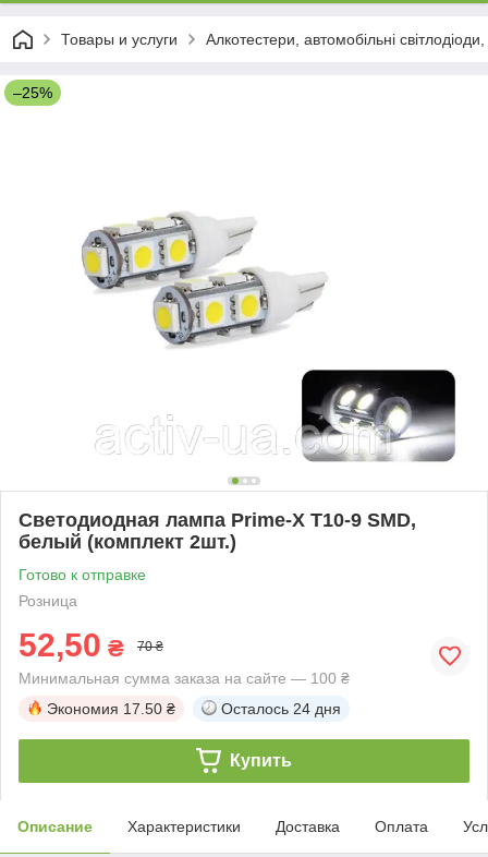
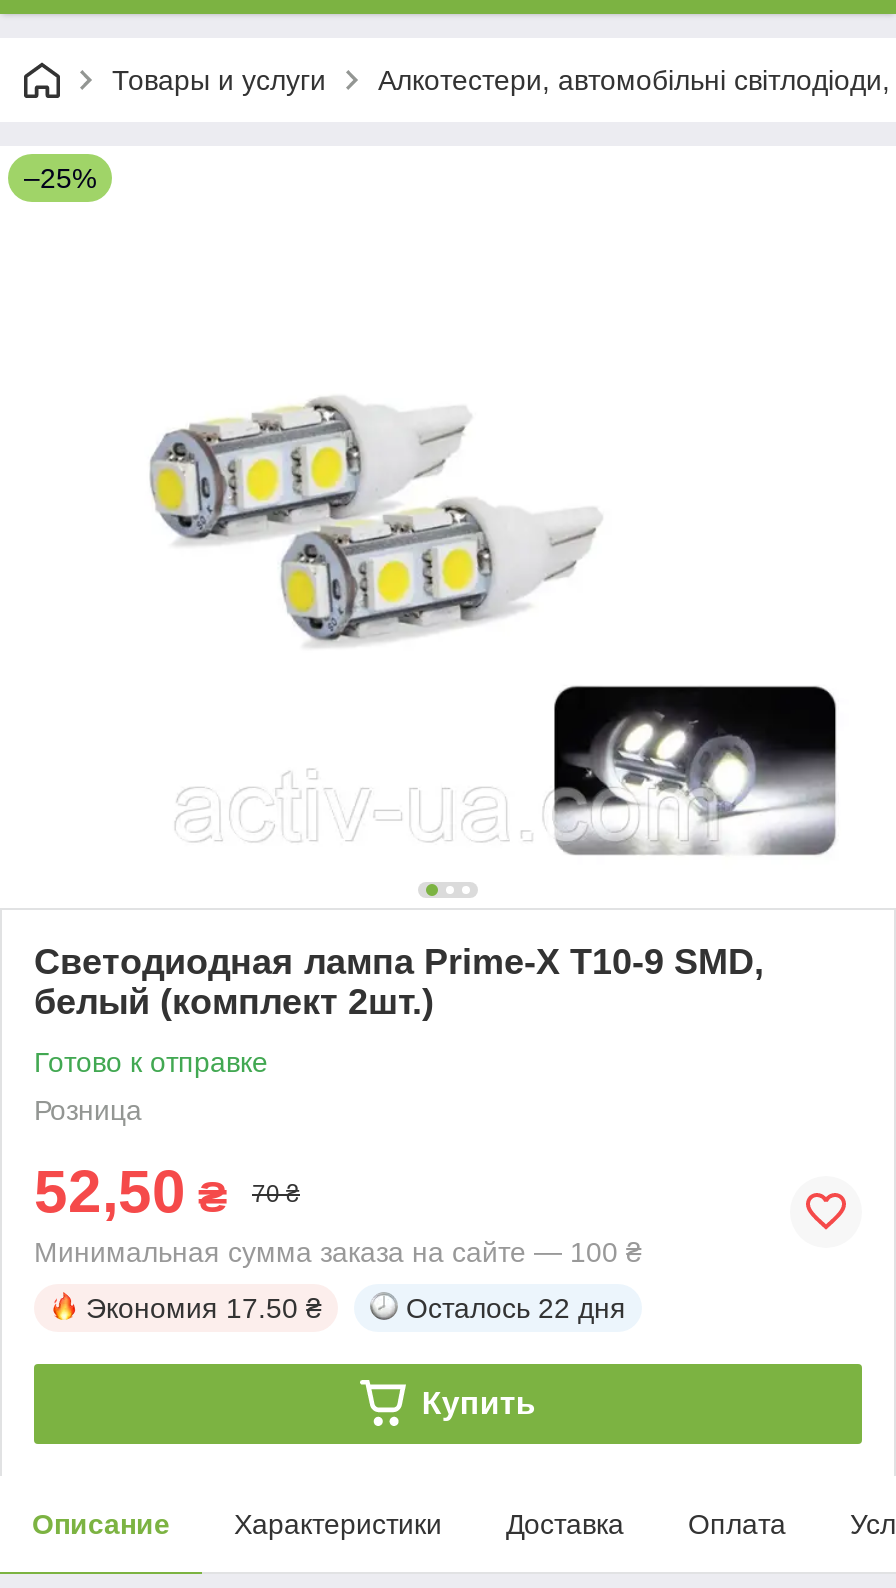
- Осталось 24 дня
+ Осталось 22 дня
